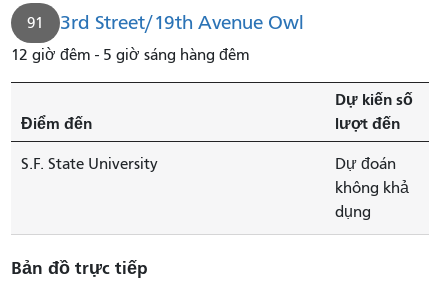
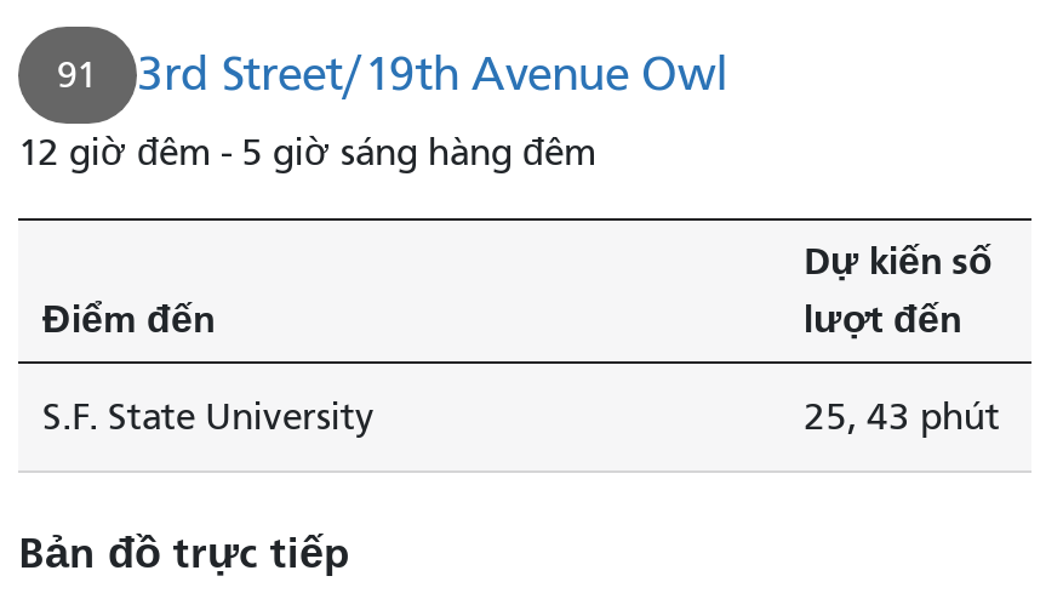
- Dự đoán
- không khả
- dụng
+ 25, 43 phút
